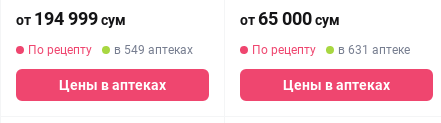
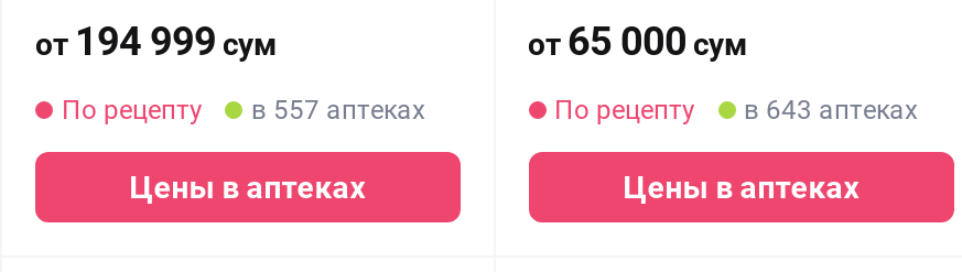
- По рецепту в 549 аптеках
+ По рецепту в 557 аптеках

- По рецепту в 631 аптеке
+ По рецепту в 643 аптеках
